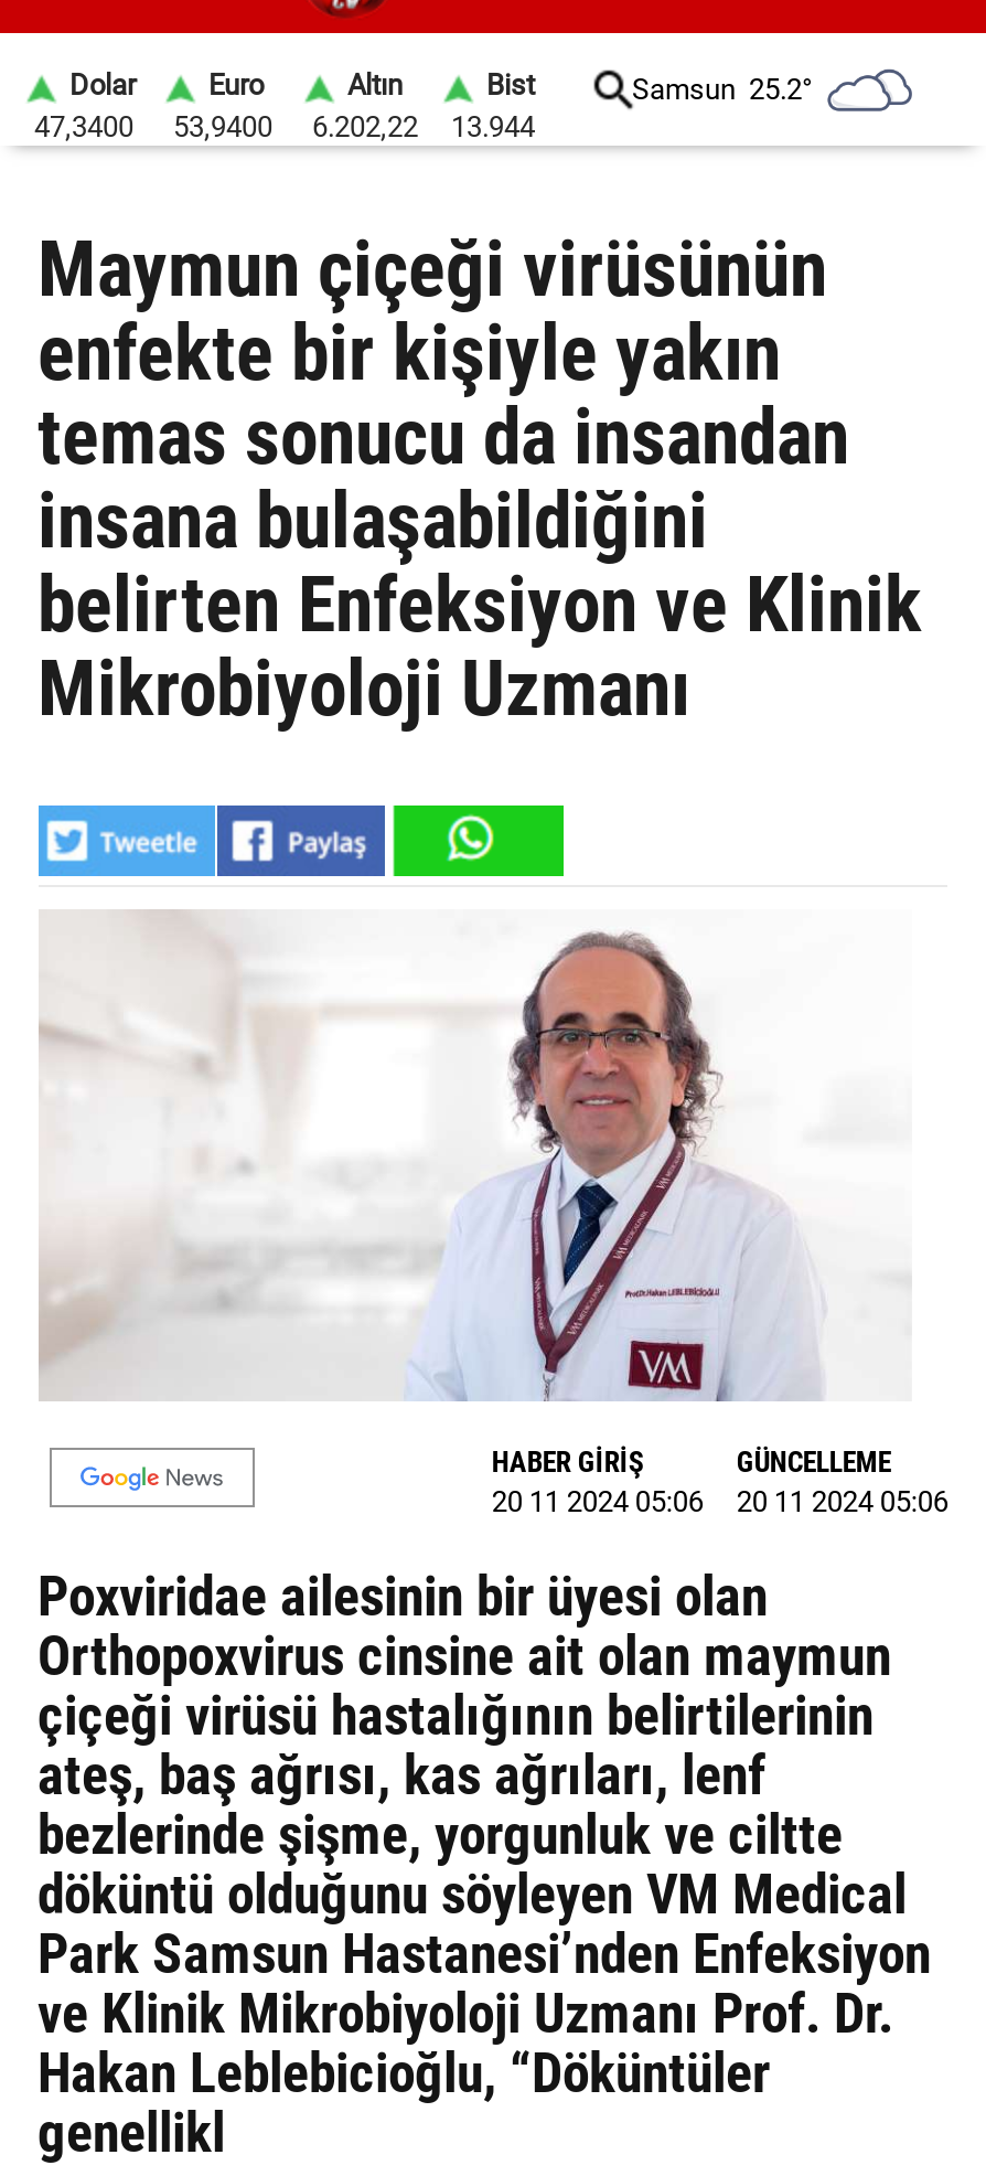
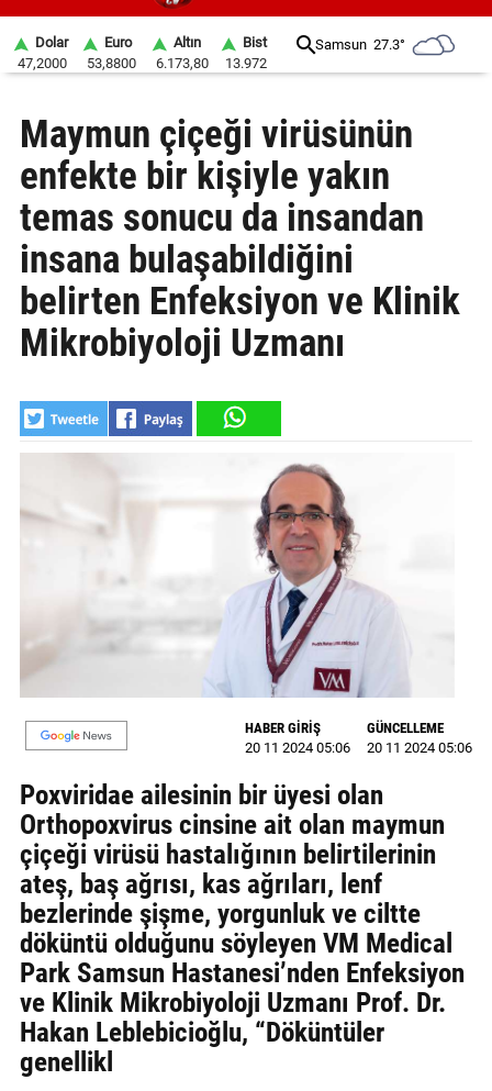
- Samsun 25.2°
+ Samsun 27.3°

- 47,3400
+ 47,2000

- 53,9400
+ 53,8800

- 6.202,22
+ 6.173,80

- 13.944
+ 13.972
